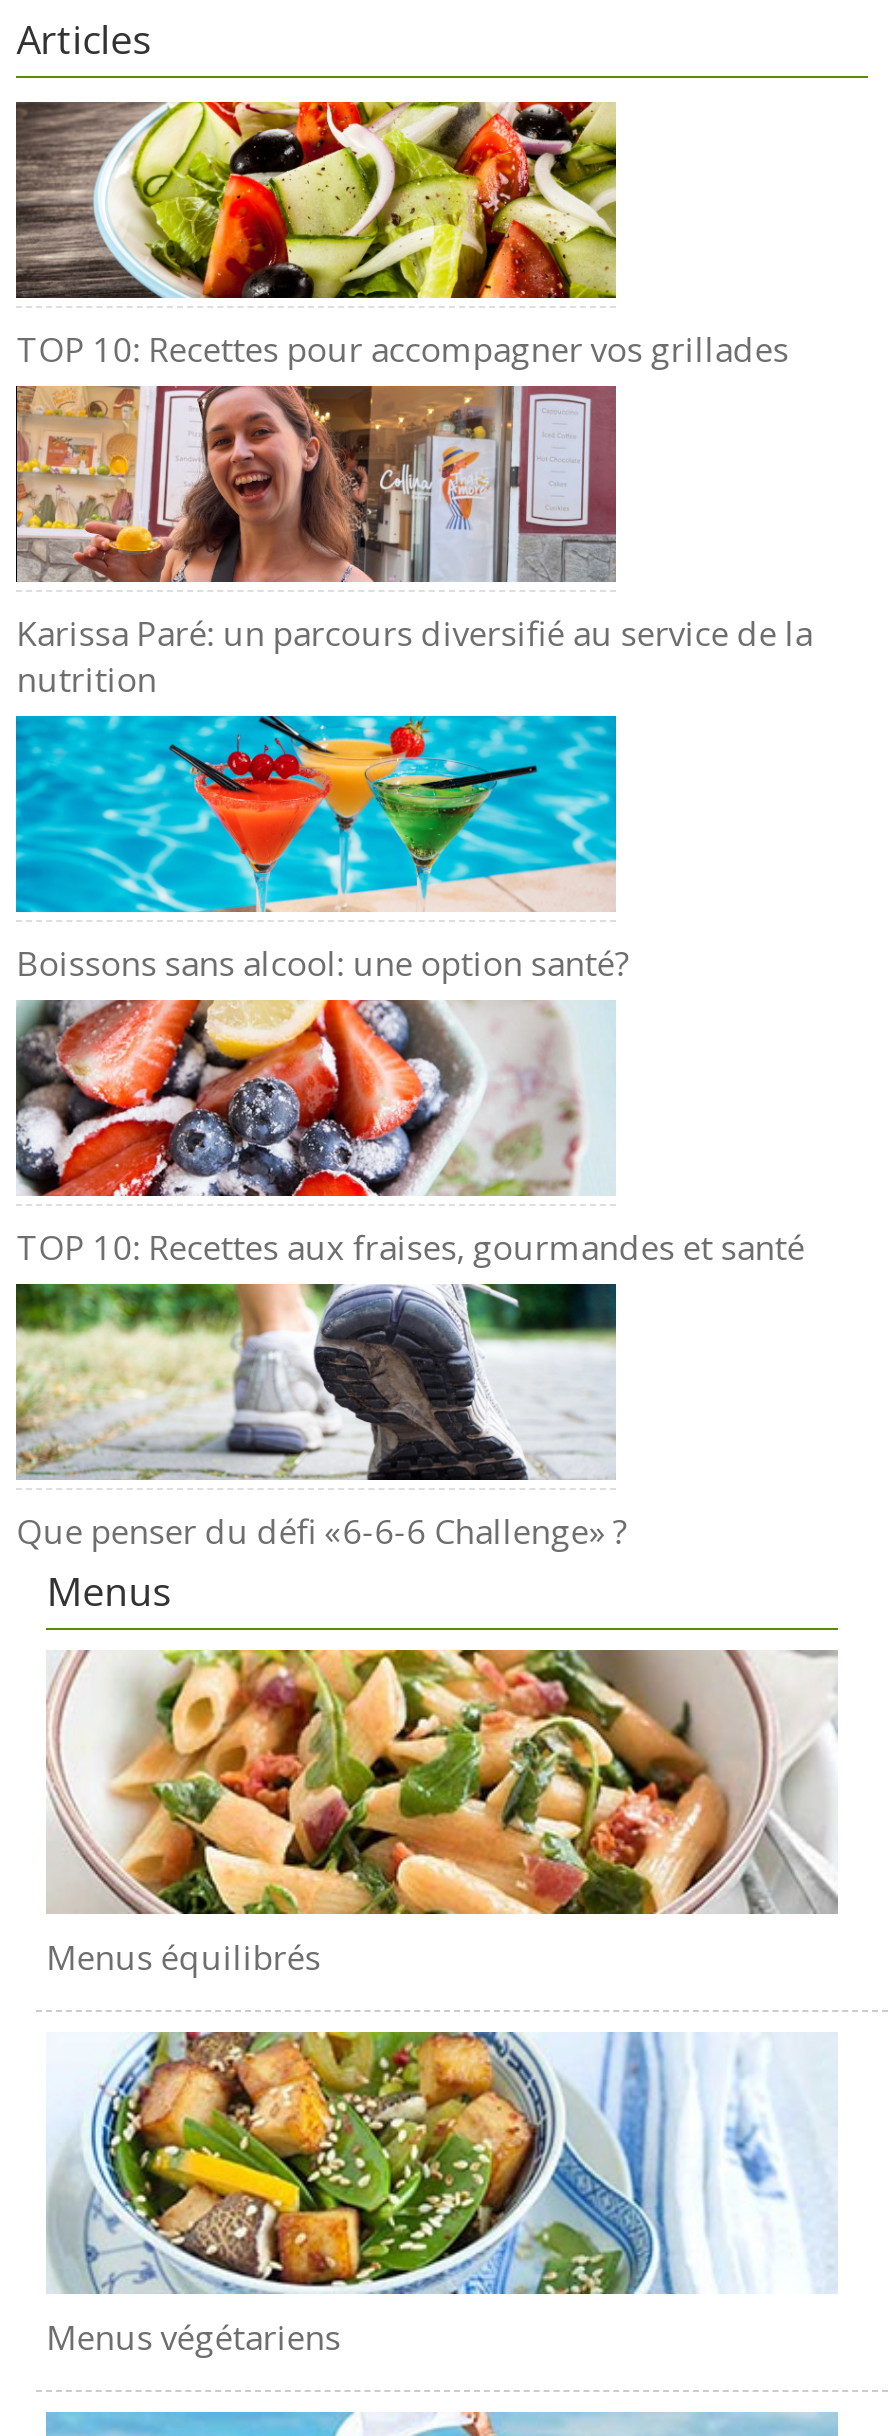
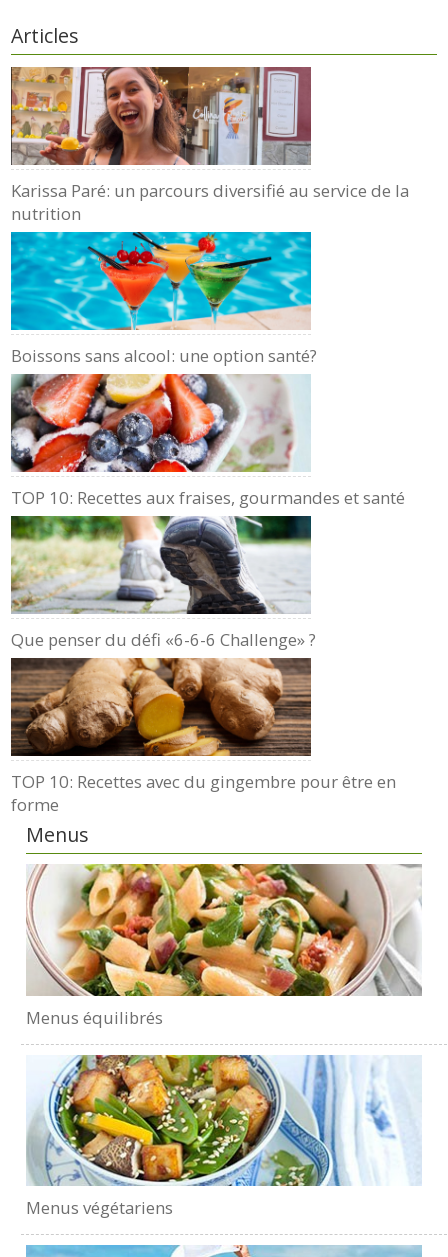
- [image]
- TOP 10: Recettes pour accompagner vos grillades

moved up: [image] | Karissa Paré: un parcours diversifié au service de la | nutrition | Boissons sans alcool: une option santé? | TOP 10: Recettes aux fraises, gourmandes et santé | Que penser du défi «6-6-6 Challenge» ?

+ [image]
+ TOP 10: Recettes avec du gingembre pour être en
+ forme
